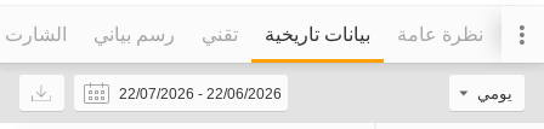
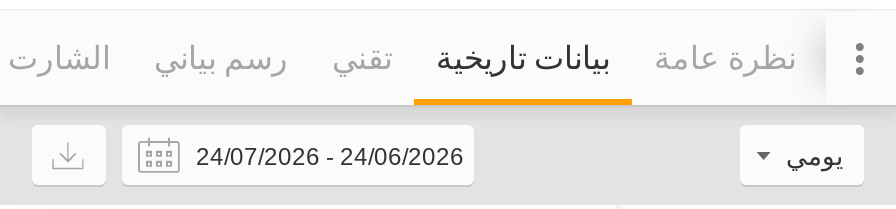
- 22/07/2026
+ 24/07/2026

- 22/06/2026
+ 24/06/2026
